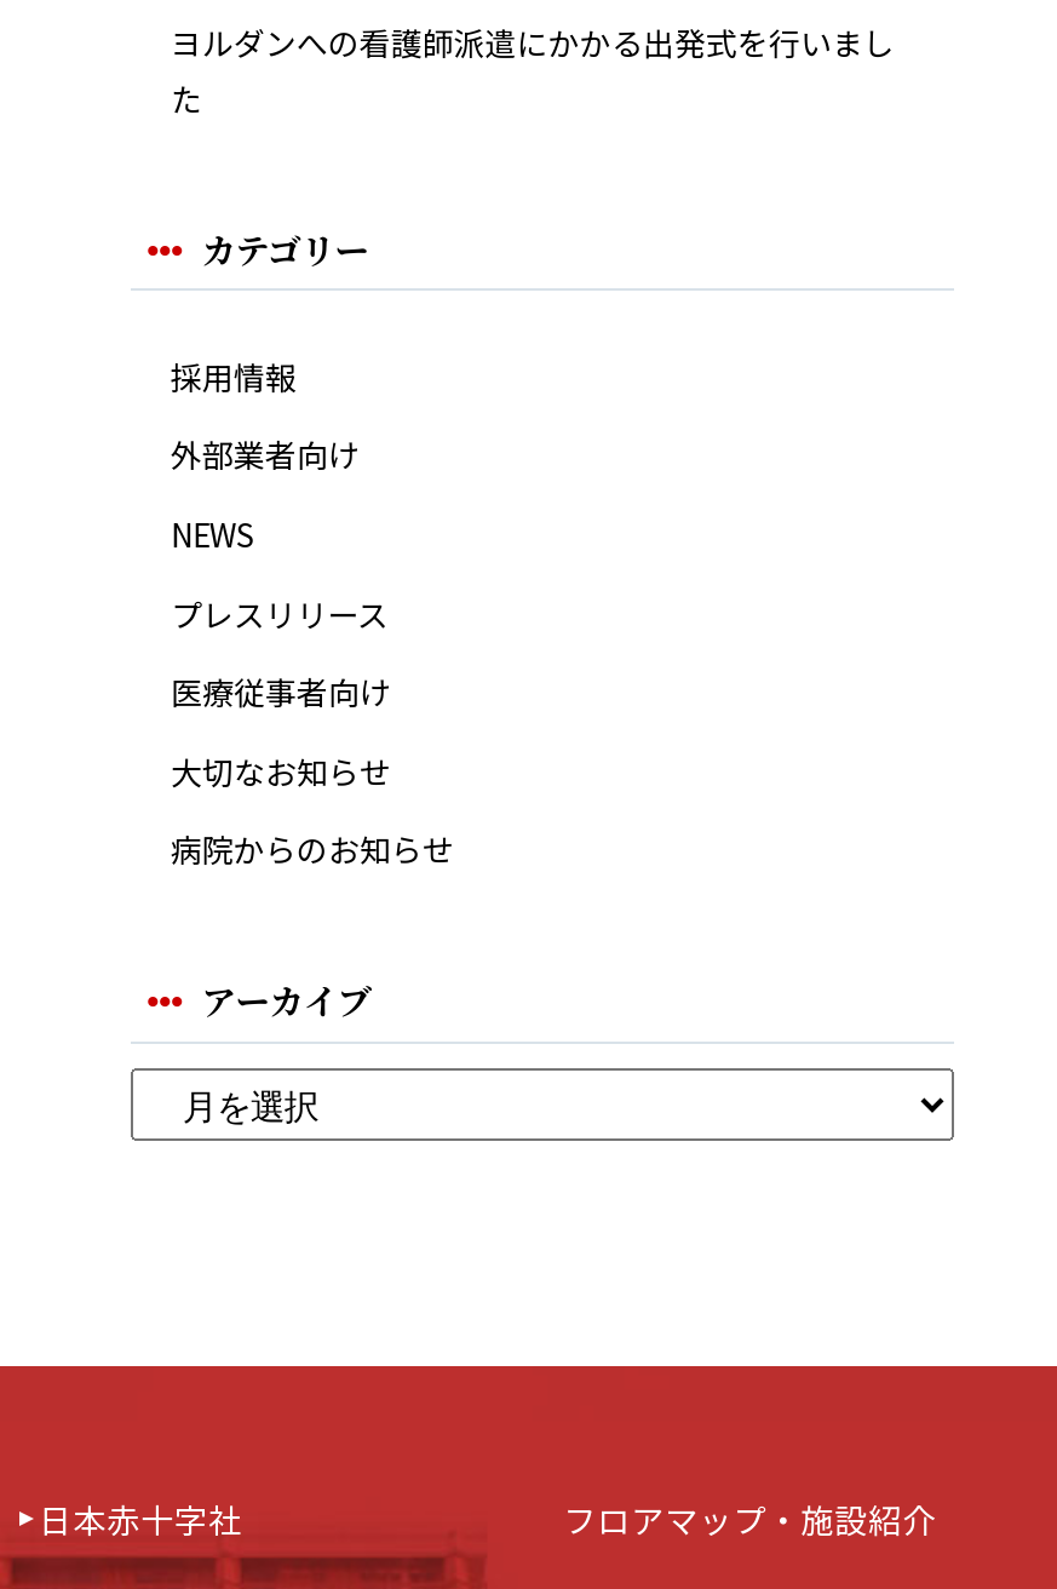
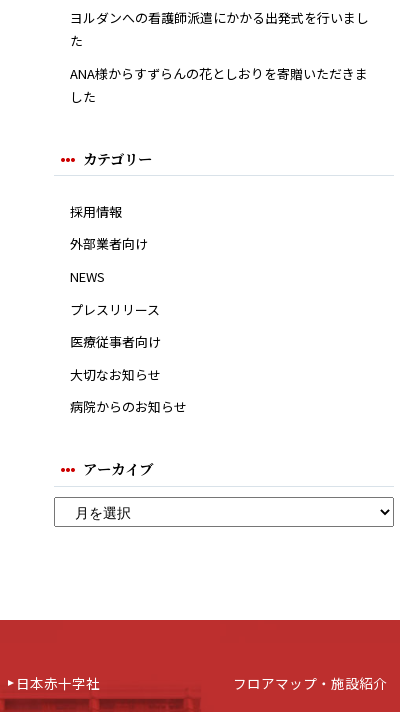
+ ANA様からすずらんの花としおりを寄贈いただきま
+ した
